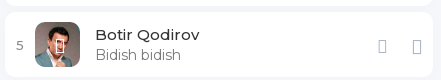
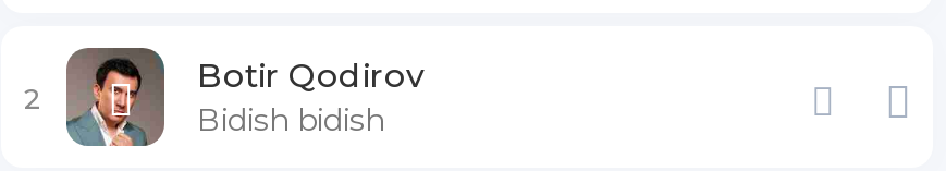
- 5
+ 2
